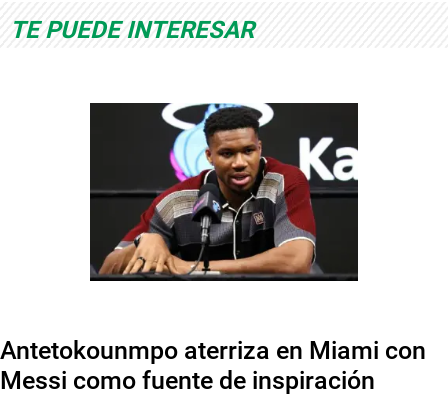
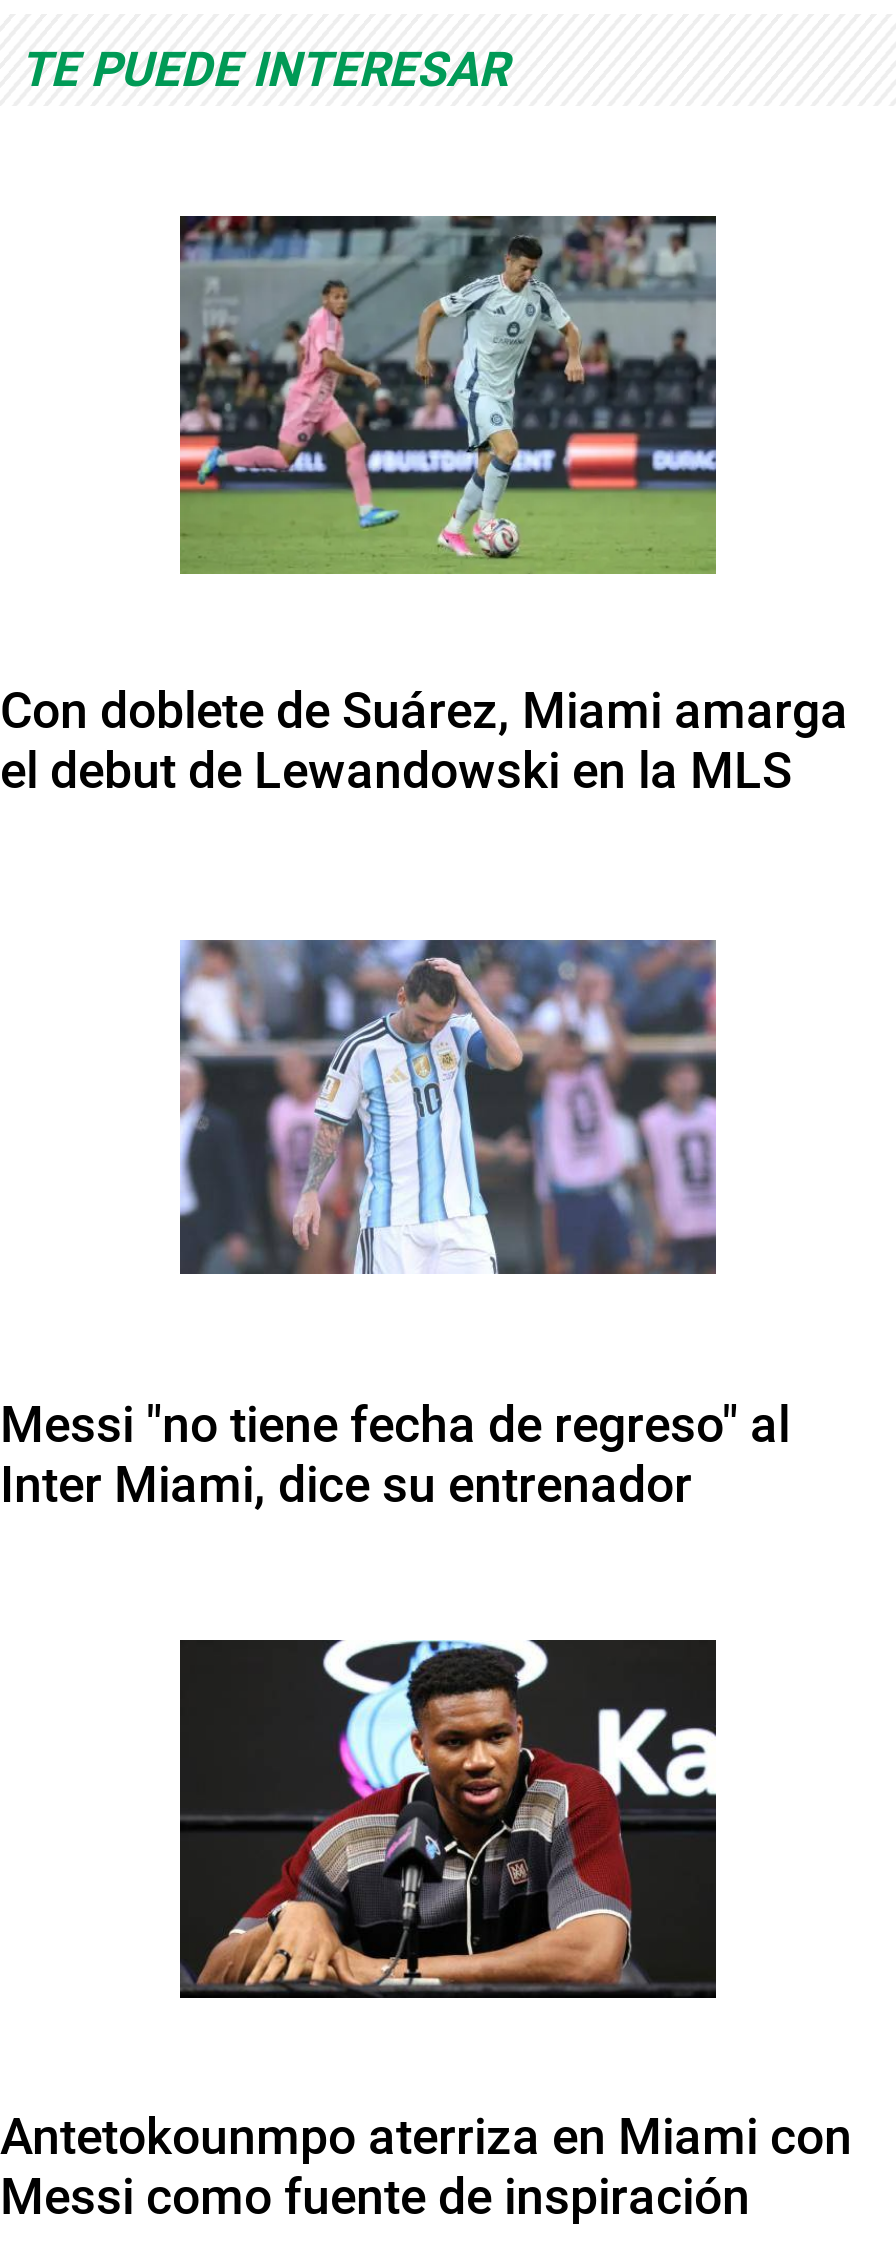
+ Con doblete de Suárez, Miami amarga
+ el debut de Lewandowski en la MLS

+ Messi "no tiene fecha de regreso" al
+ Inter Miami, dice su entrenador

+ [image]

+ [image]
